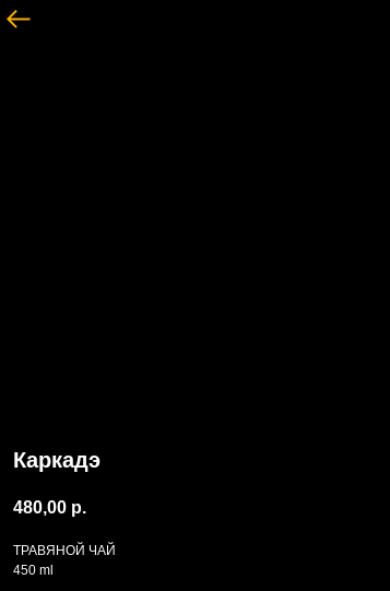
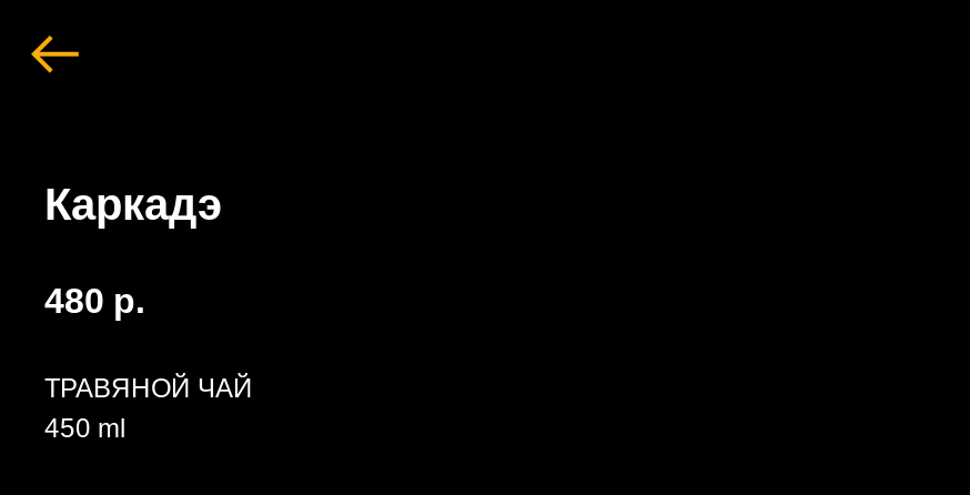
- 480,00 р.
+ 480 р.
